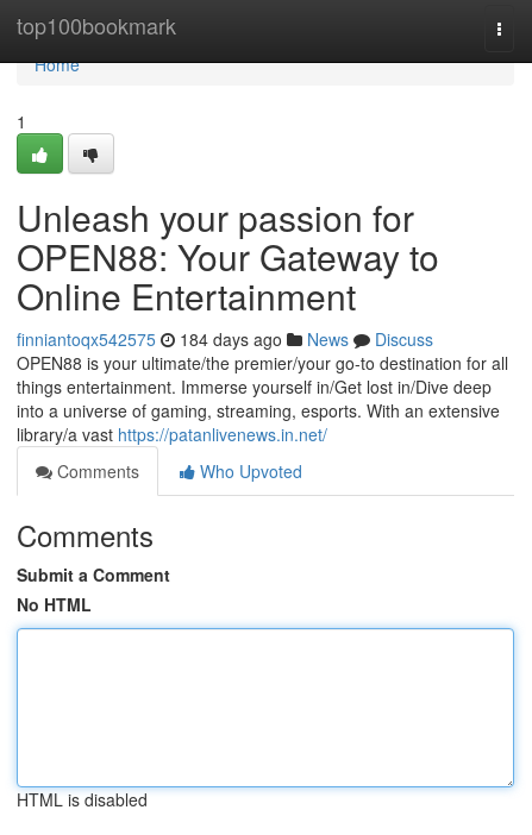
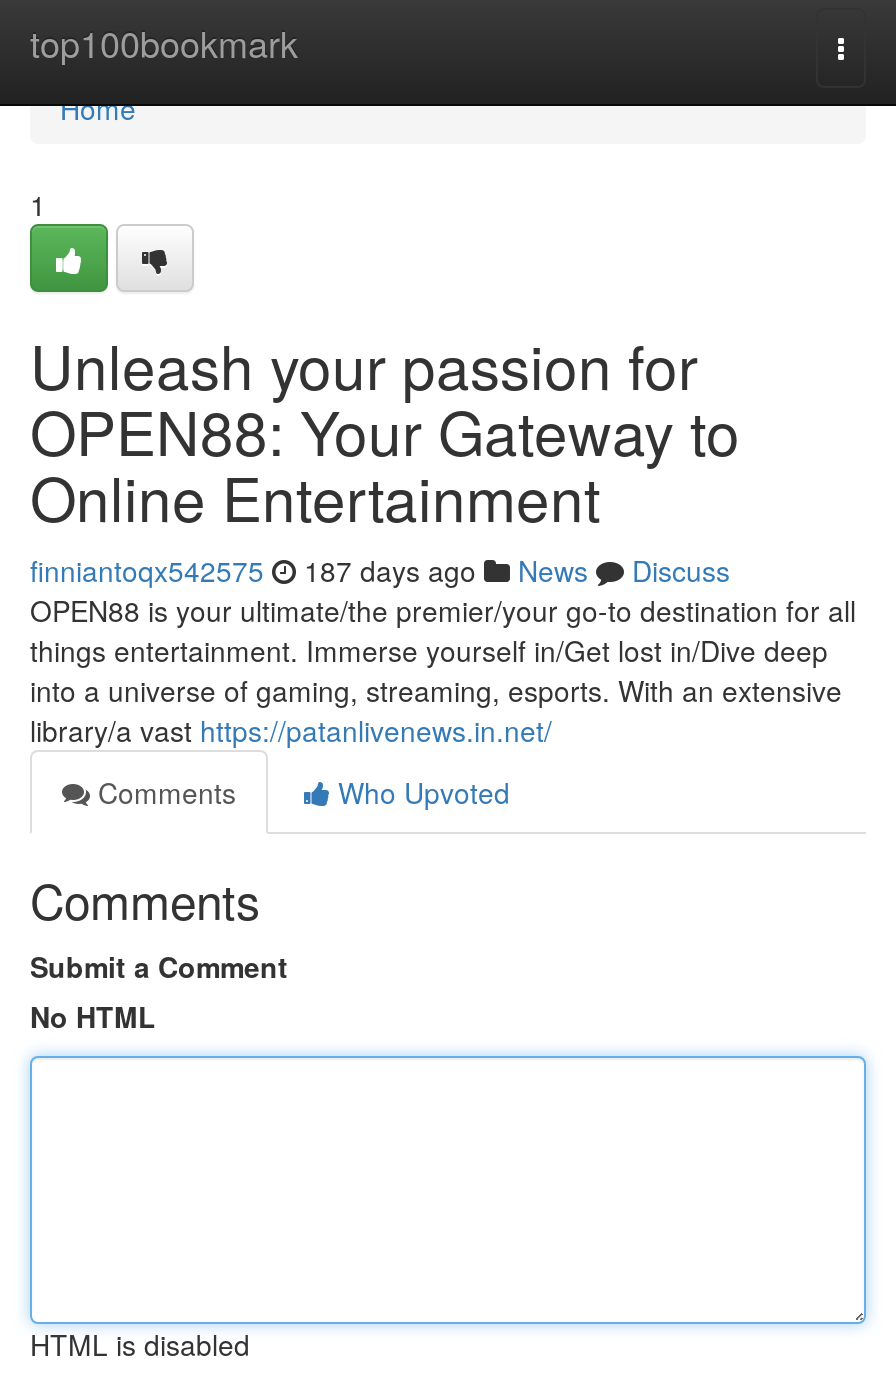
- finniantoqx542575 184 days ago News Discuss
+ finniantoqx542575 187 days ago News Discuss
